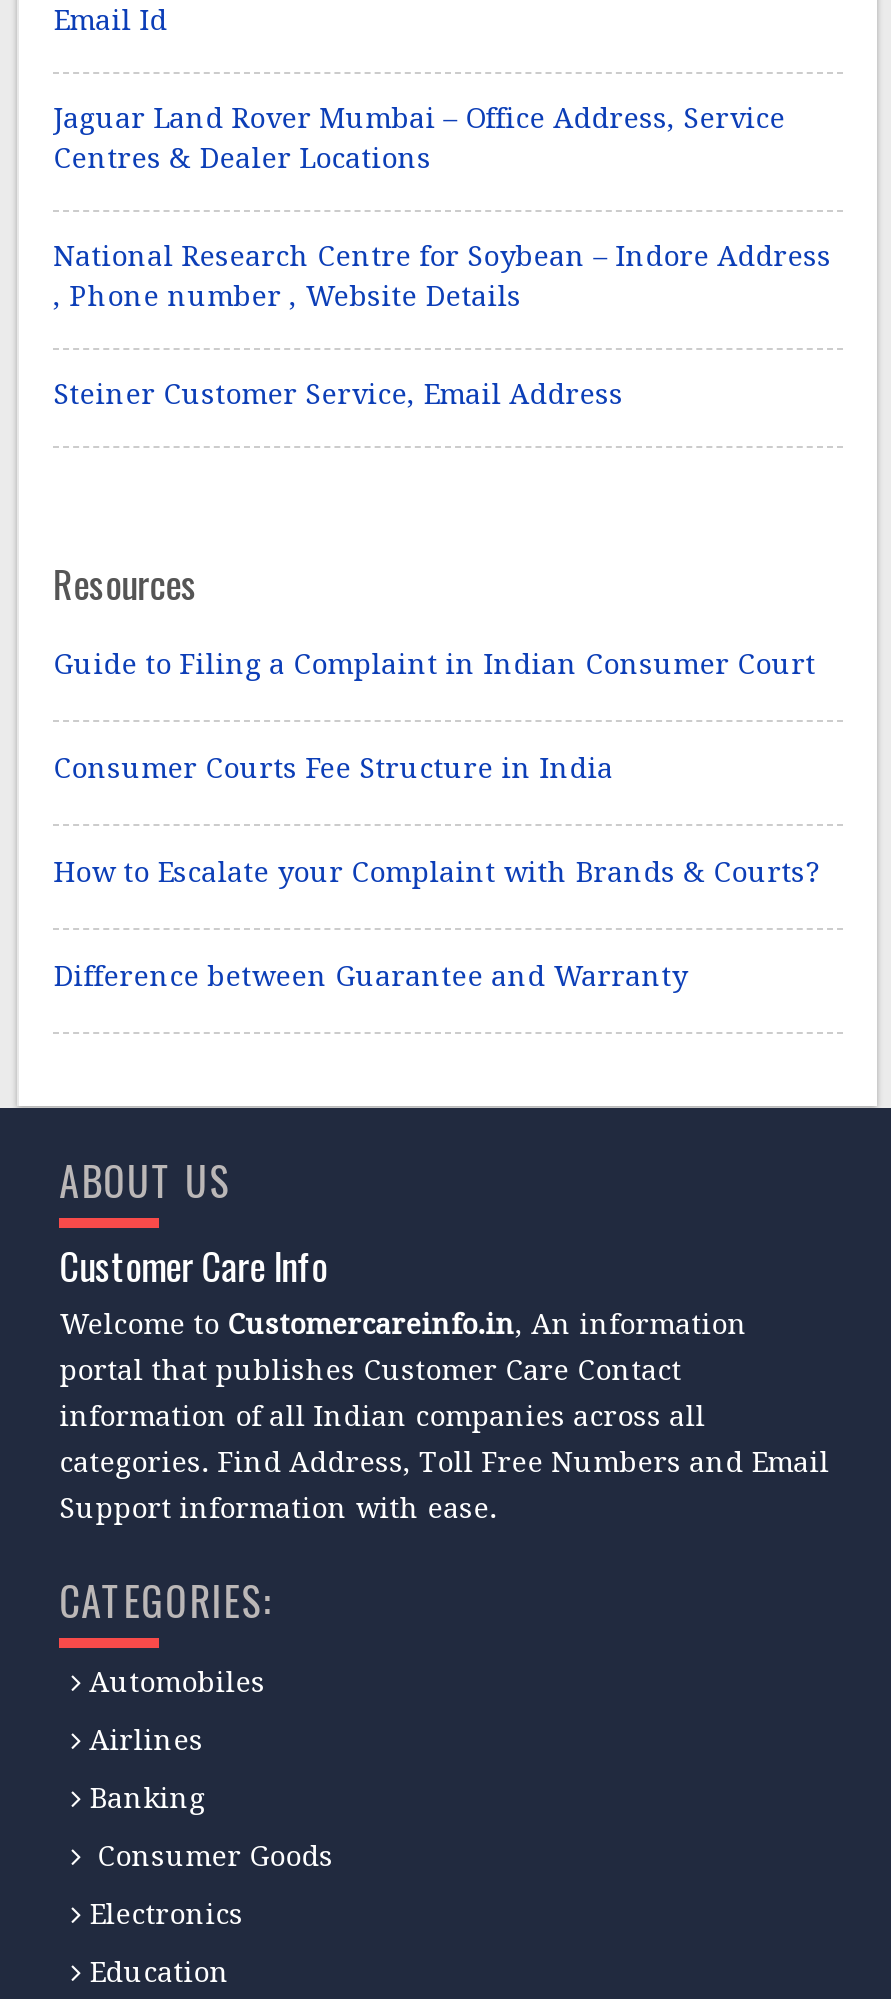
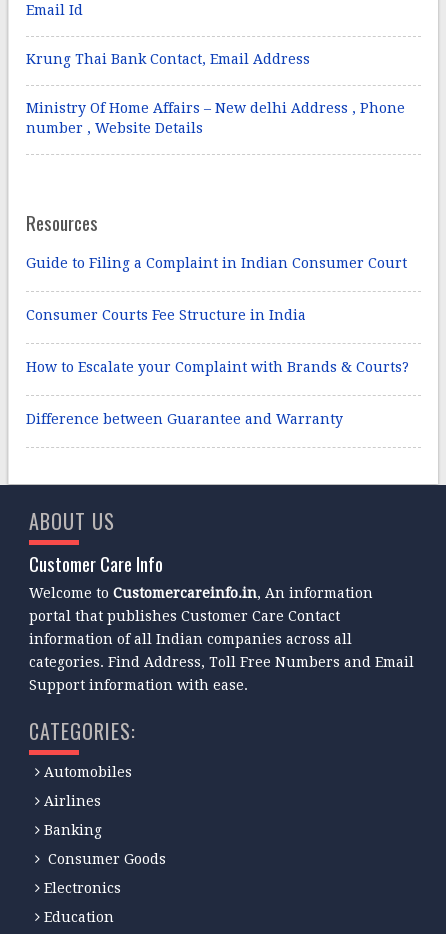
- Jaguar Land Rover Mumbai – Office Address, Service
- Centres & Dealer Locations
- National Research Centre for Soybean – Indore Address
- , Phone number , Website Details
- Steiner Customer Service, Email Address
+ Krung Thai Bank Contact, Email Address
+ Ministry Of Home Affairs – New delhi Address , Phone
+ number , Website Details
